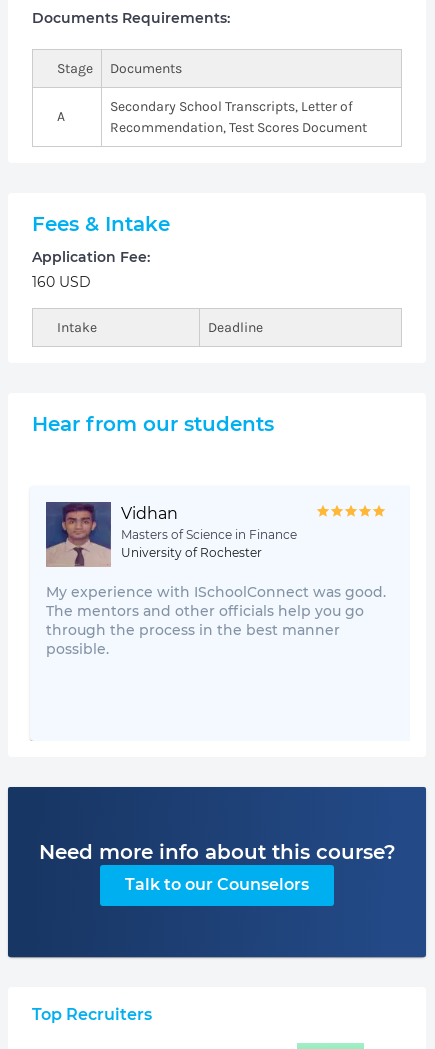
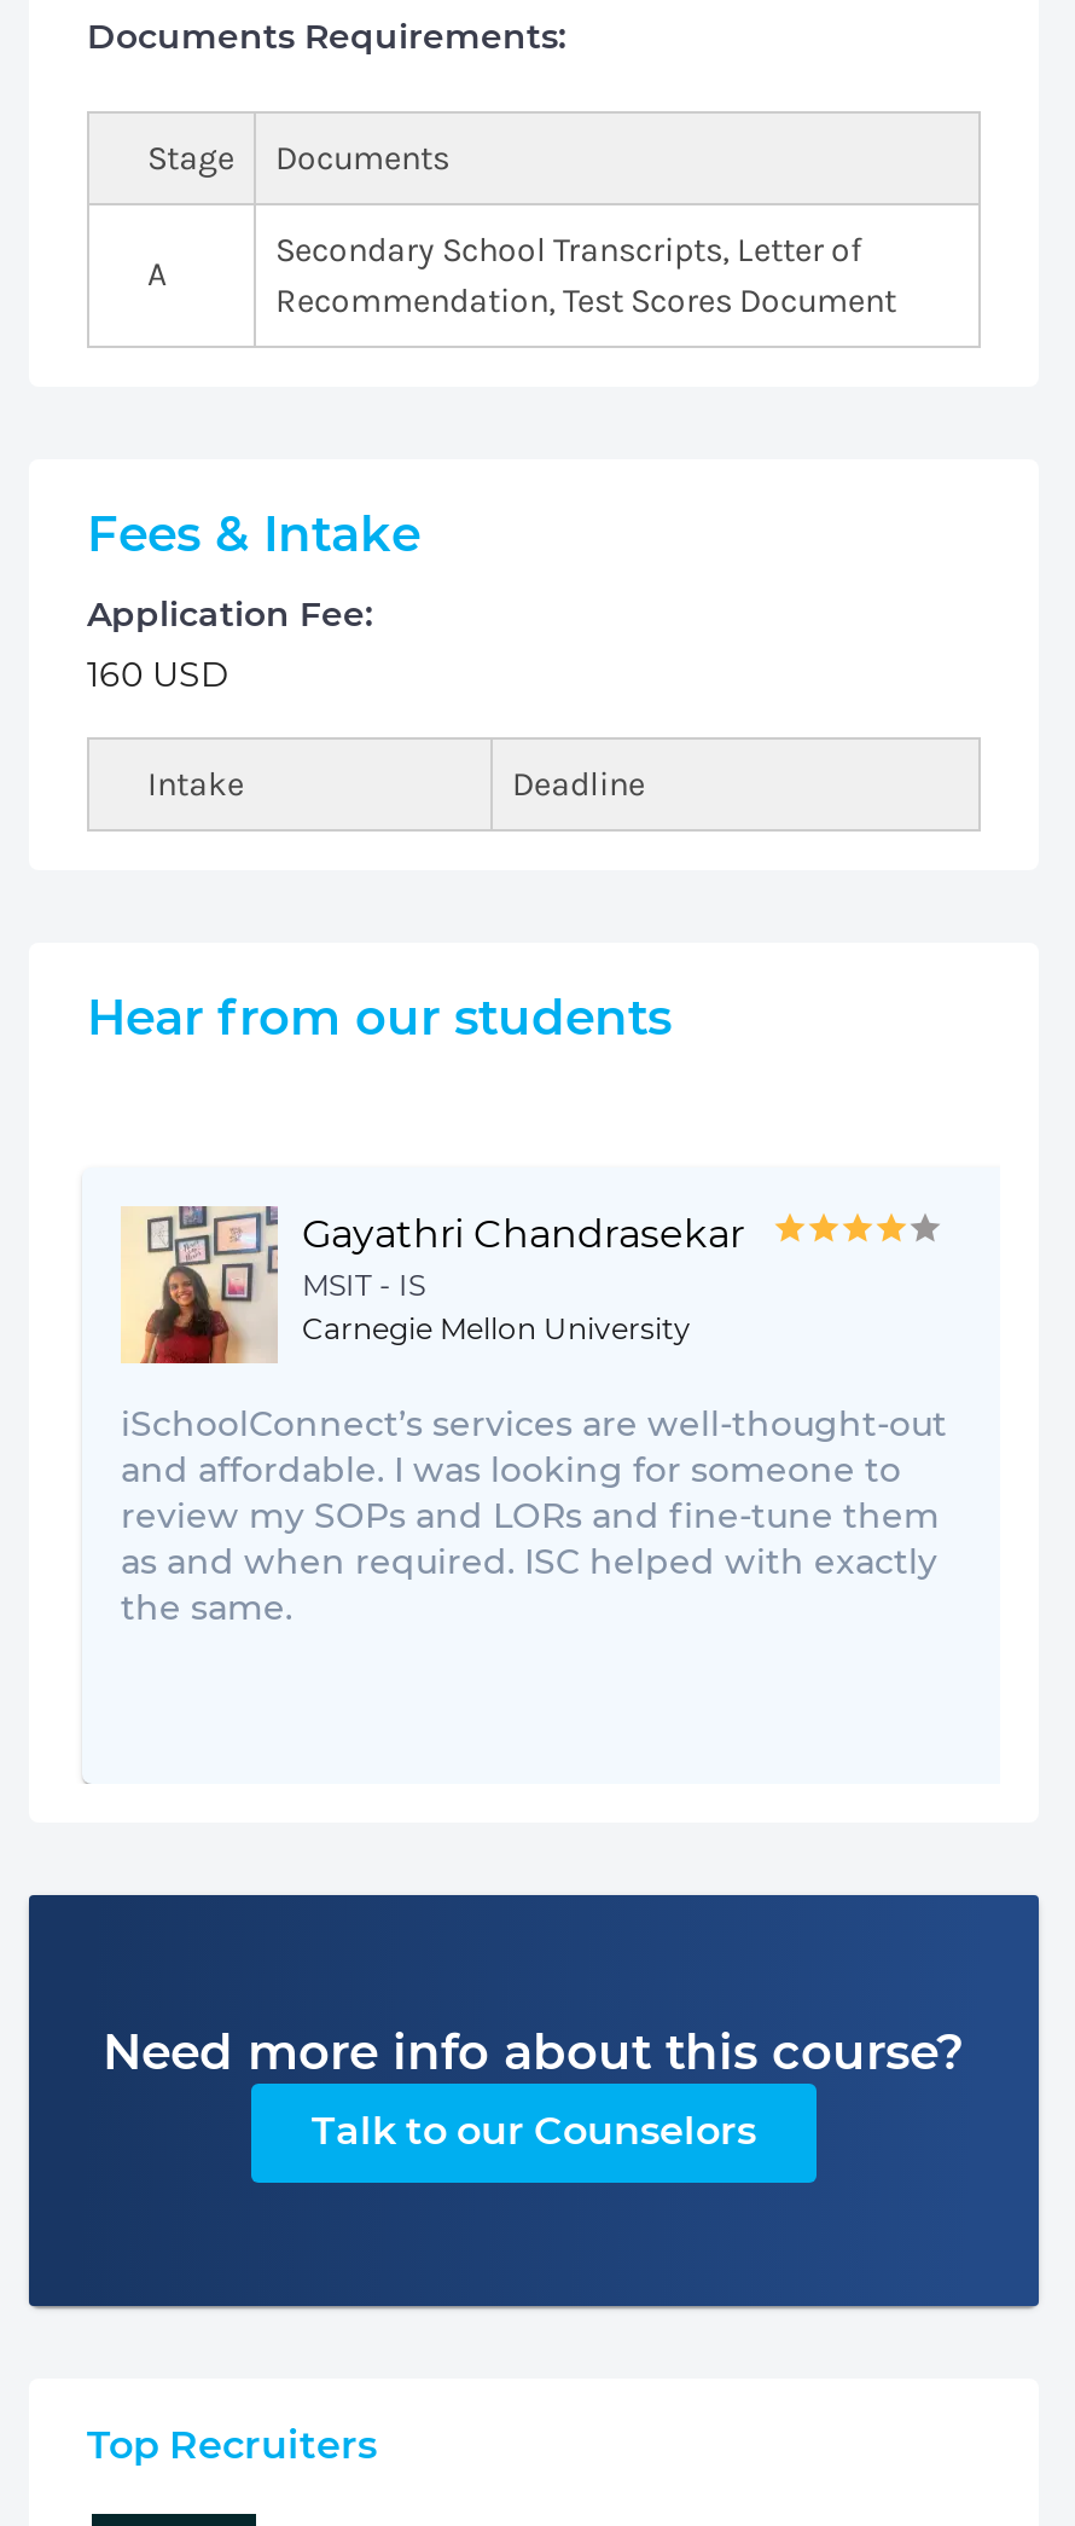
- [image]
- Vidhan
- Masters of Science in Finance
- University of Rochester
+ [image]
+ Gayathri Chandrasekar
+ MSIT - IS
+ Carnegie Mellon University

- My experience with ISchoolConnect was good.
- The mentors and other officials help you go
- through the process in the best manner
- possible.
+ iSchoolConnect’s services are well-thought-out
+ and affordable. I was looking for someone to
+ review my SOPs and LORs and fine-tune them
+ as and when required. ISC helped with exactly
+ the same.
